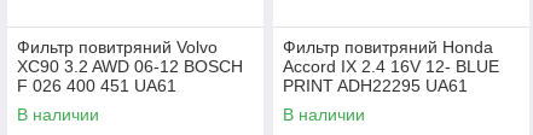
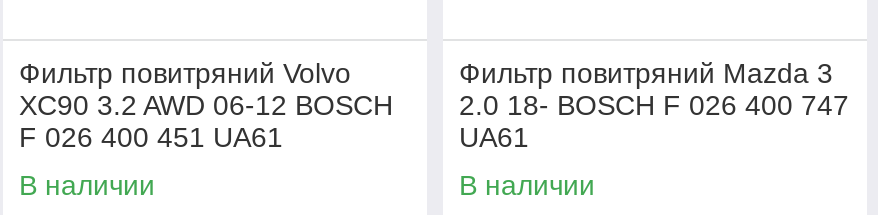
- Фильтр повитряний Honda
- Accord IX 2.4 16V 12- BLUE
- PRINT ADH22295 UA61
+ Фильтр повитряний Mazda 3
+ 2.0 18- BOSCH F 026 400 747
+ UA61
